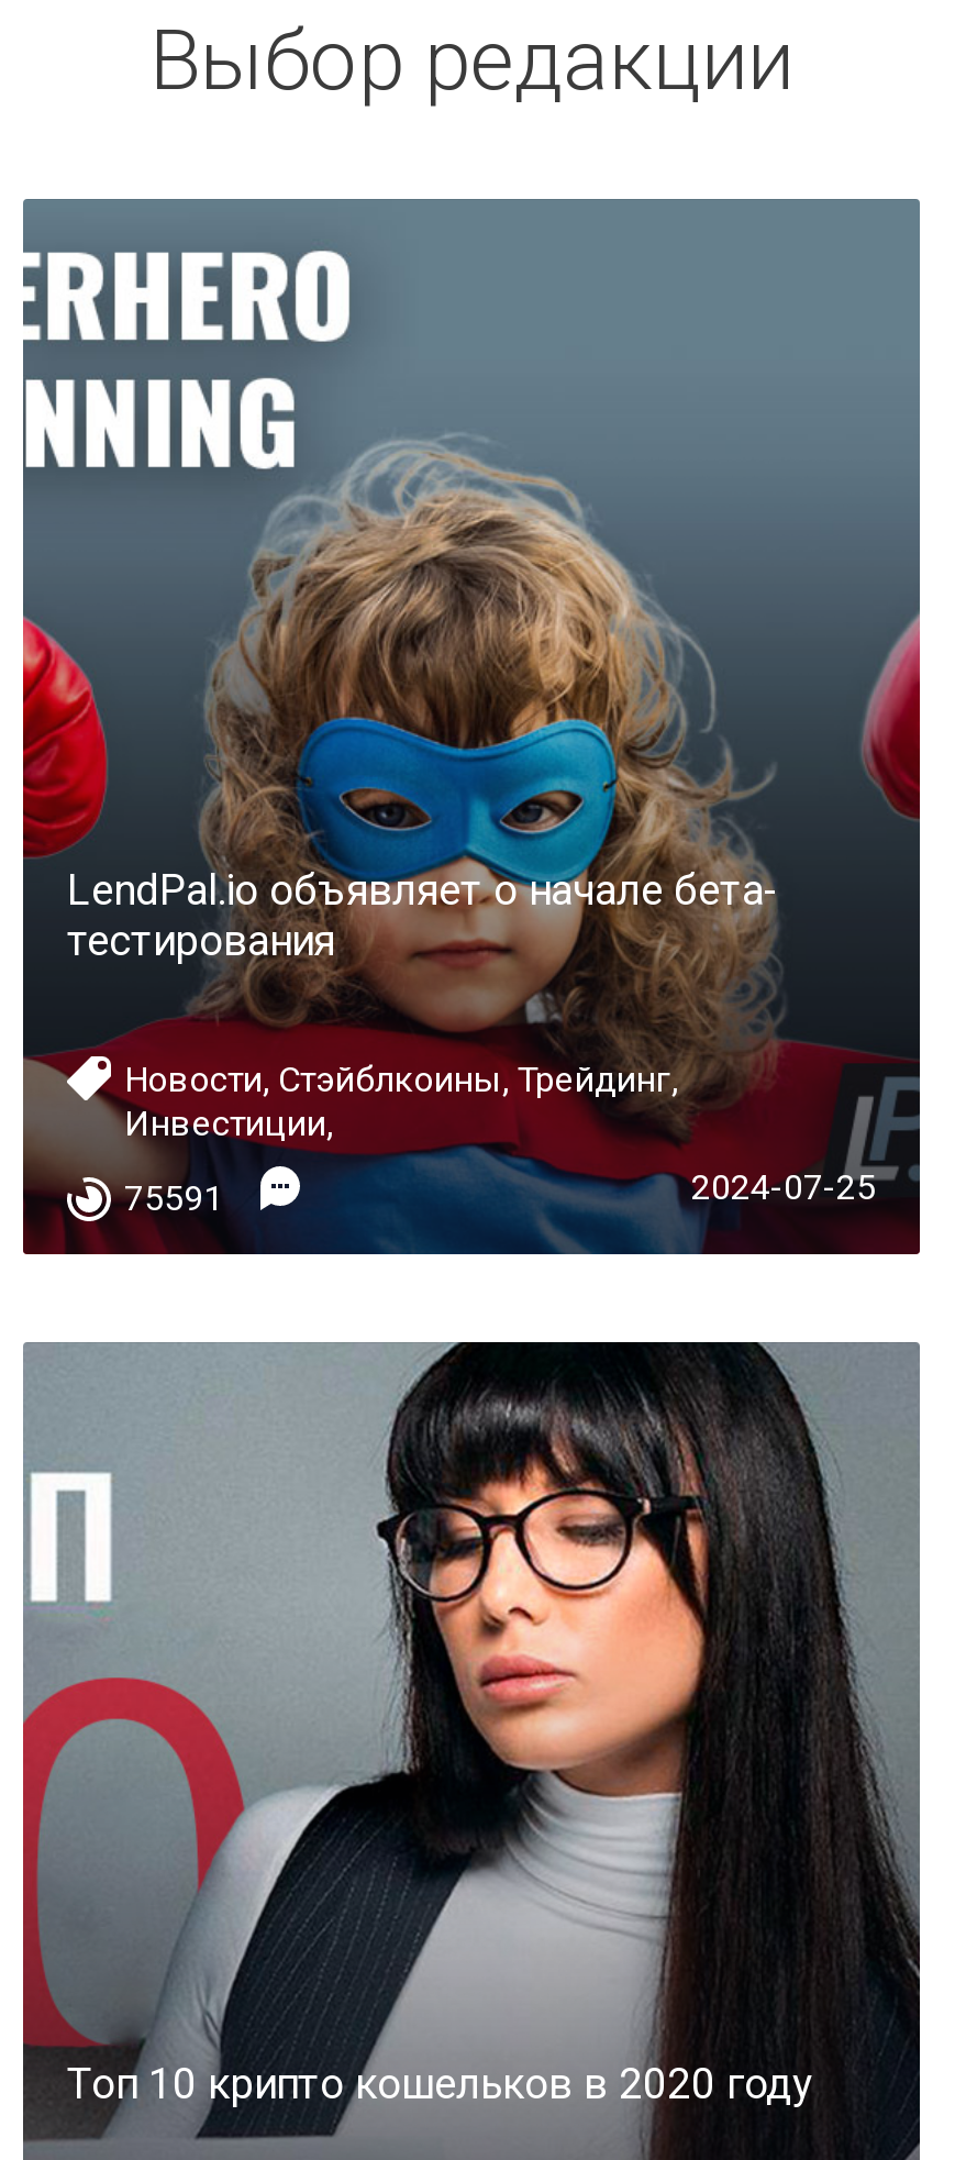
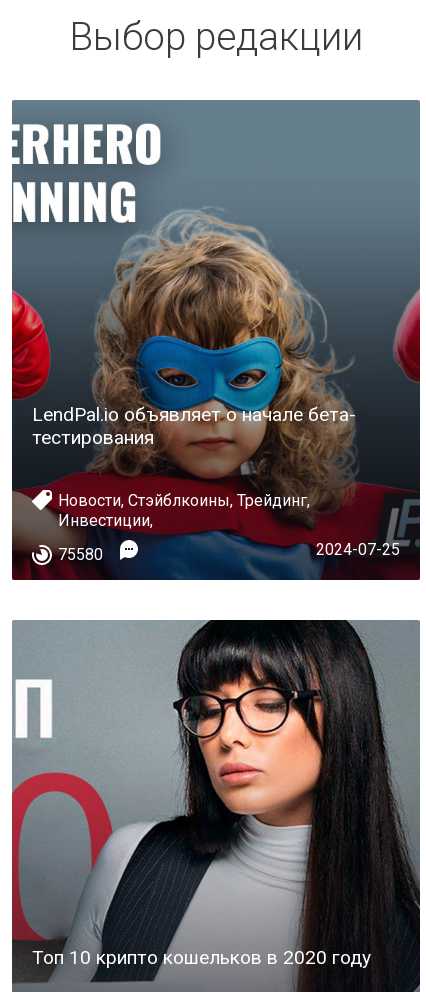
- 75591
+ 75580
